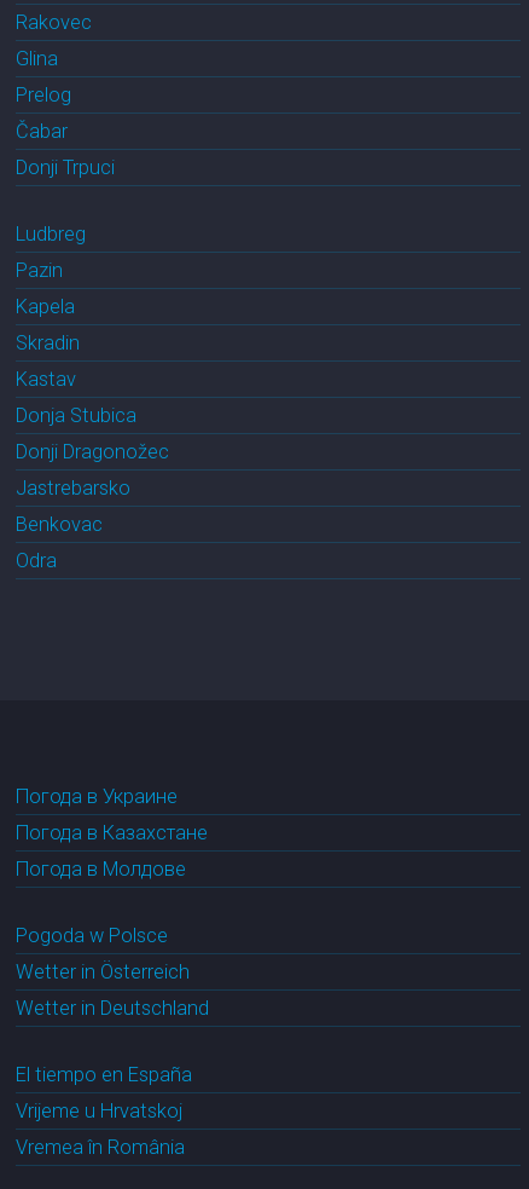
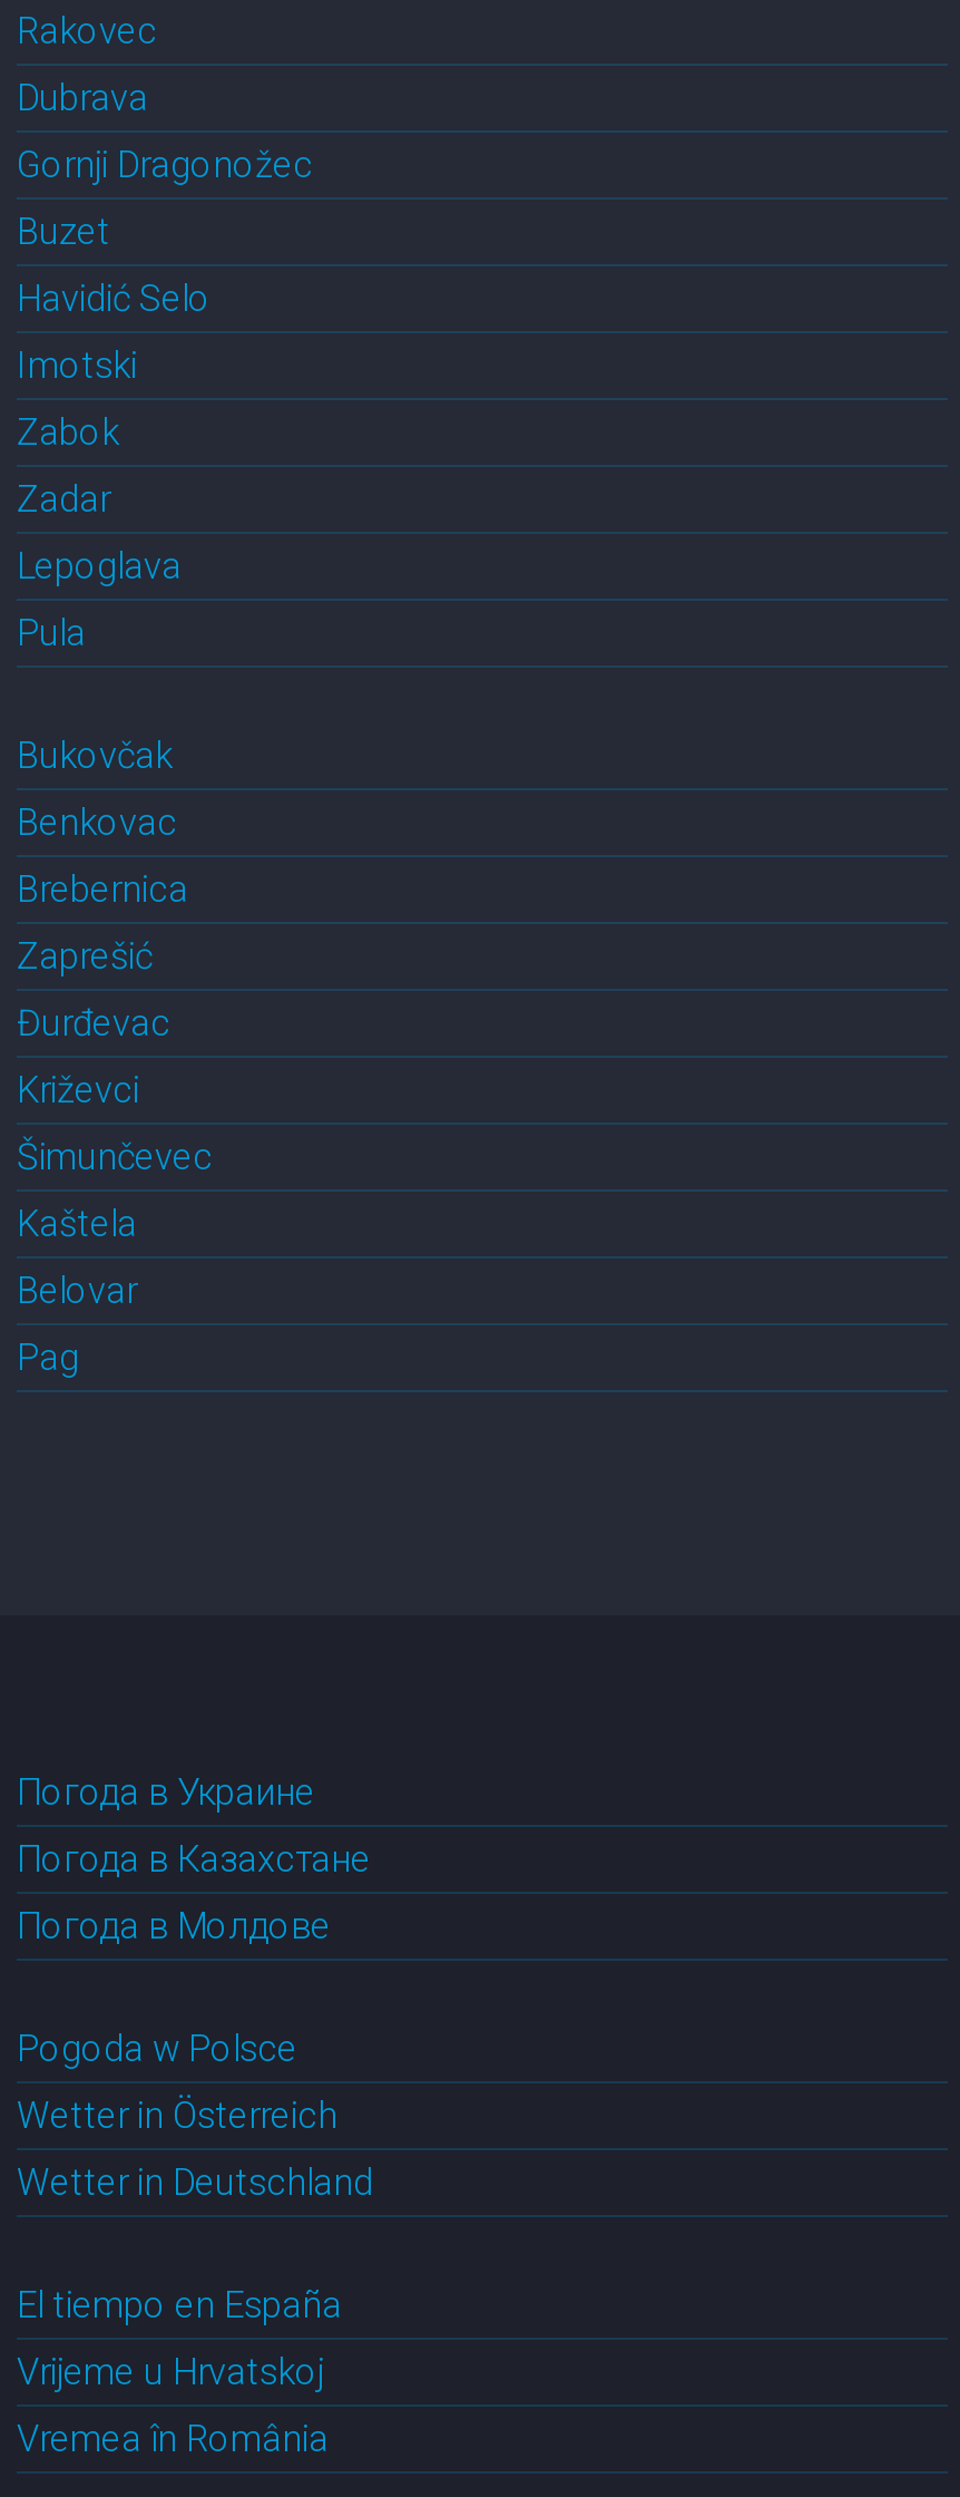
- Glina
- Prelog
- Čabar
- Donji Trpuci
- Ludbreg
- Pazin
- Kapela
- Skradin
- Kastav
- Donja Stubica
- Donji Dragonožec
- Jastrebarsko
+ Dubrava
+ Gornji Dragonožec
+ Buzet
+ Havidić Selo
+ Imotski
+ Zabok
+ Zadar
+ Lepoglava
+ Pula
+ Bukovčak

moved up: Benkovac

- Odra
+ Brebernica
+ Zaprešić
+ Đurđevac
+ Križevci
+ Šimunčevec
+ Kaštela
+ Belovar
+ Pag
